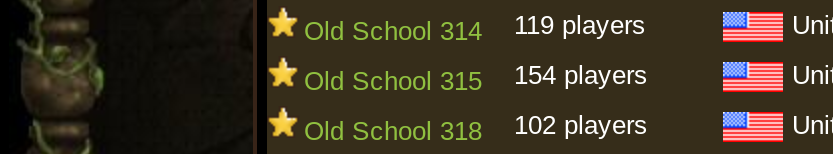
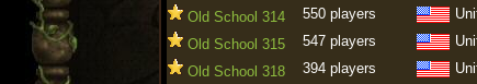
- Old School 314 119 players
+ Old School 314 550 players

- Old School 315 154 players
+ Old School 315 547 players

- Old School 318 102 players
+ Old School 318 394 players
